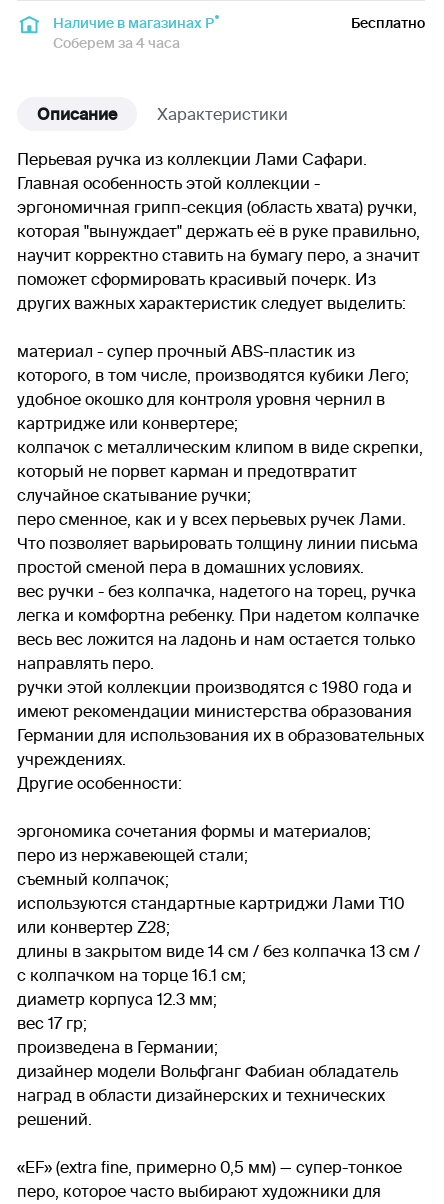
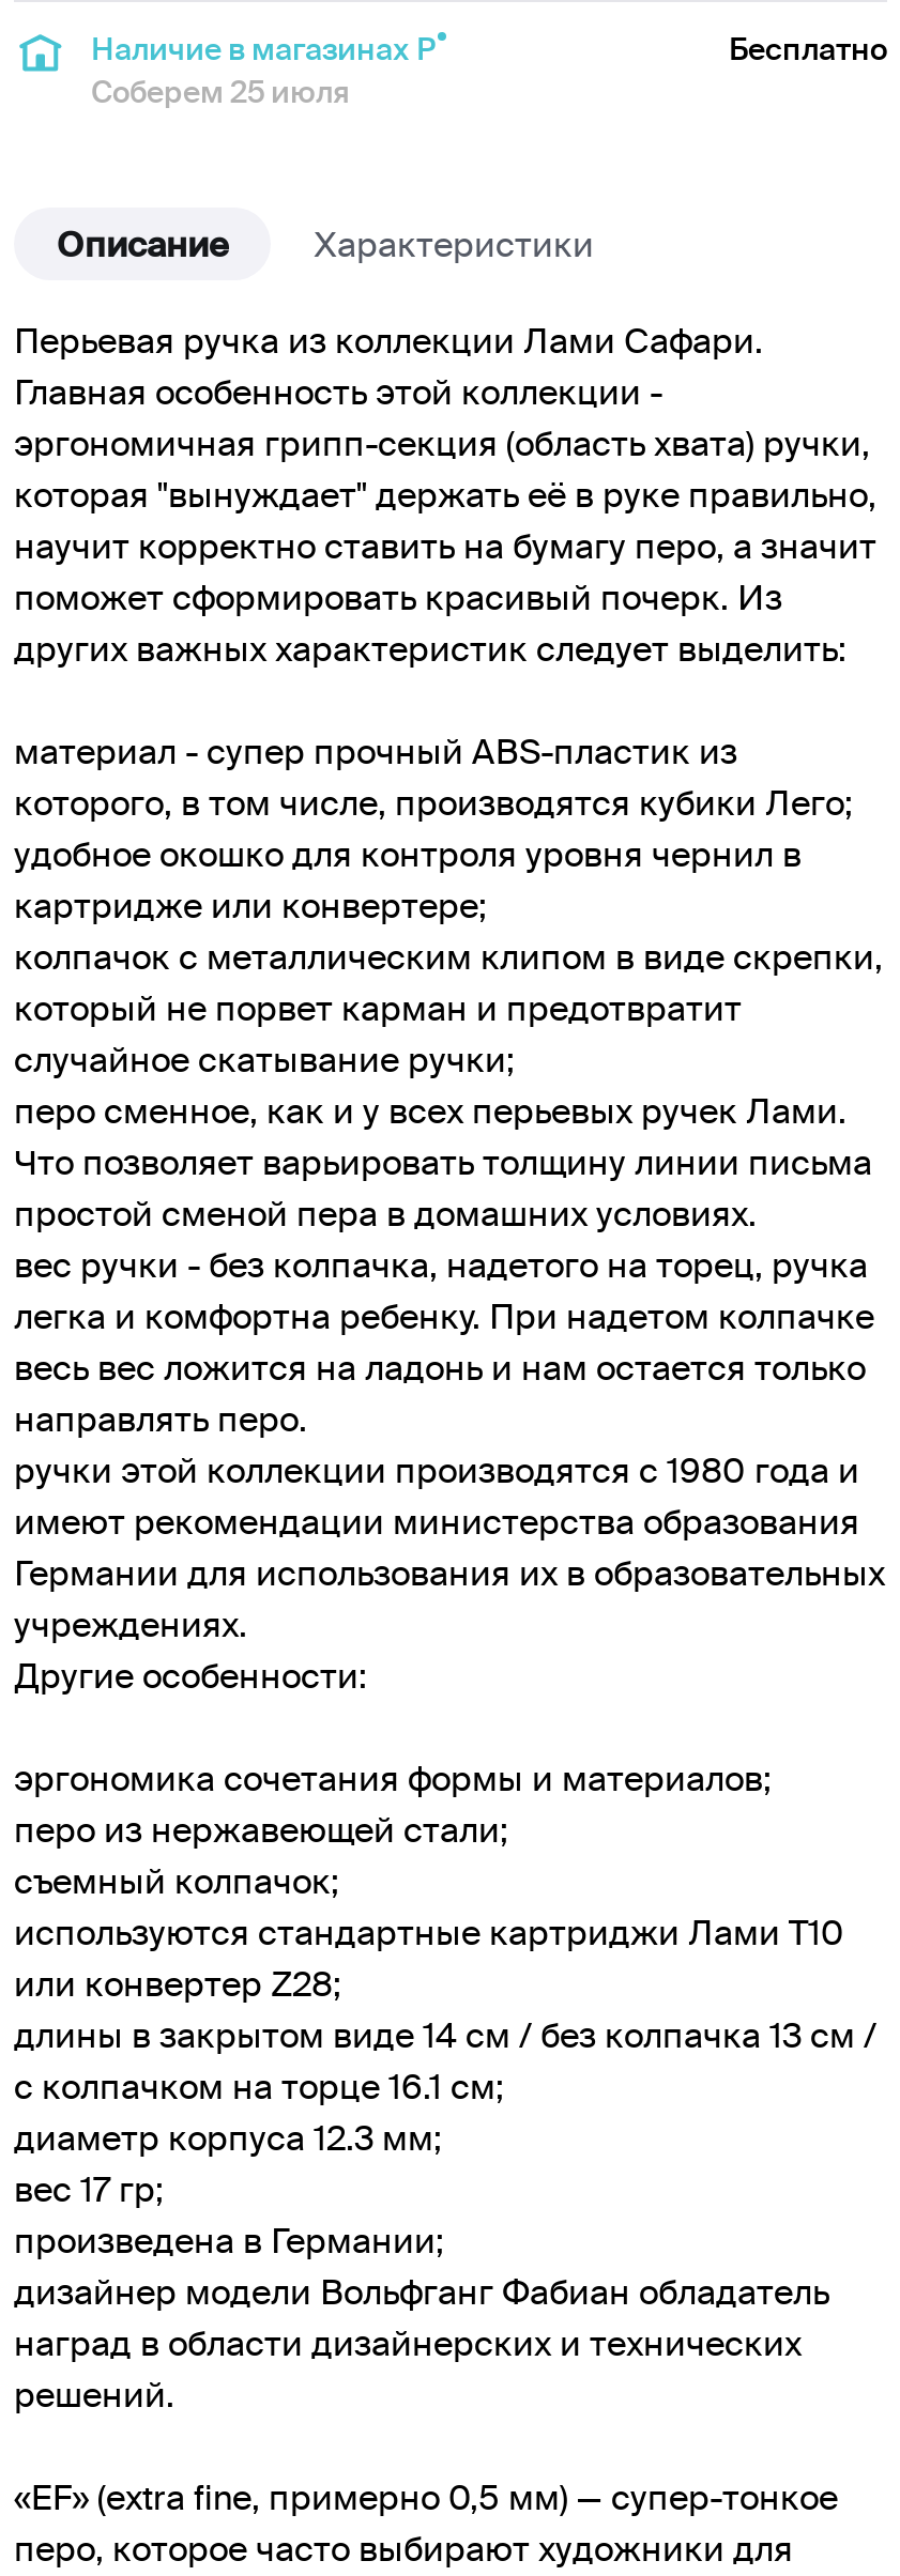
- Соберем за 4 часа
+ Соберем 25 июля
